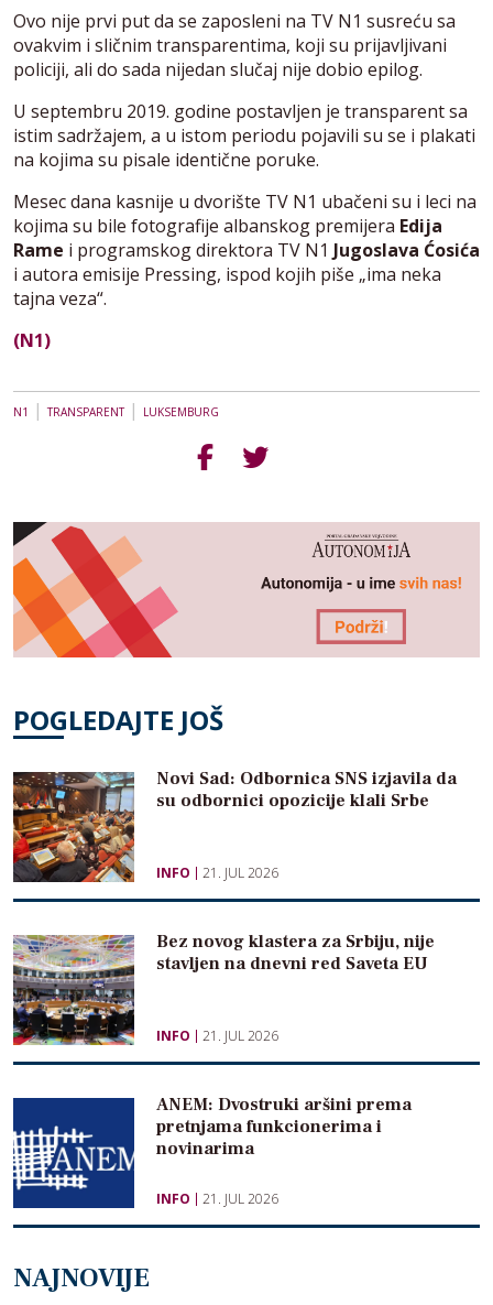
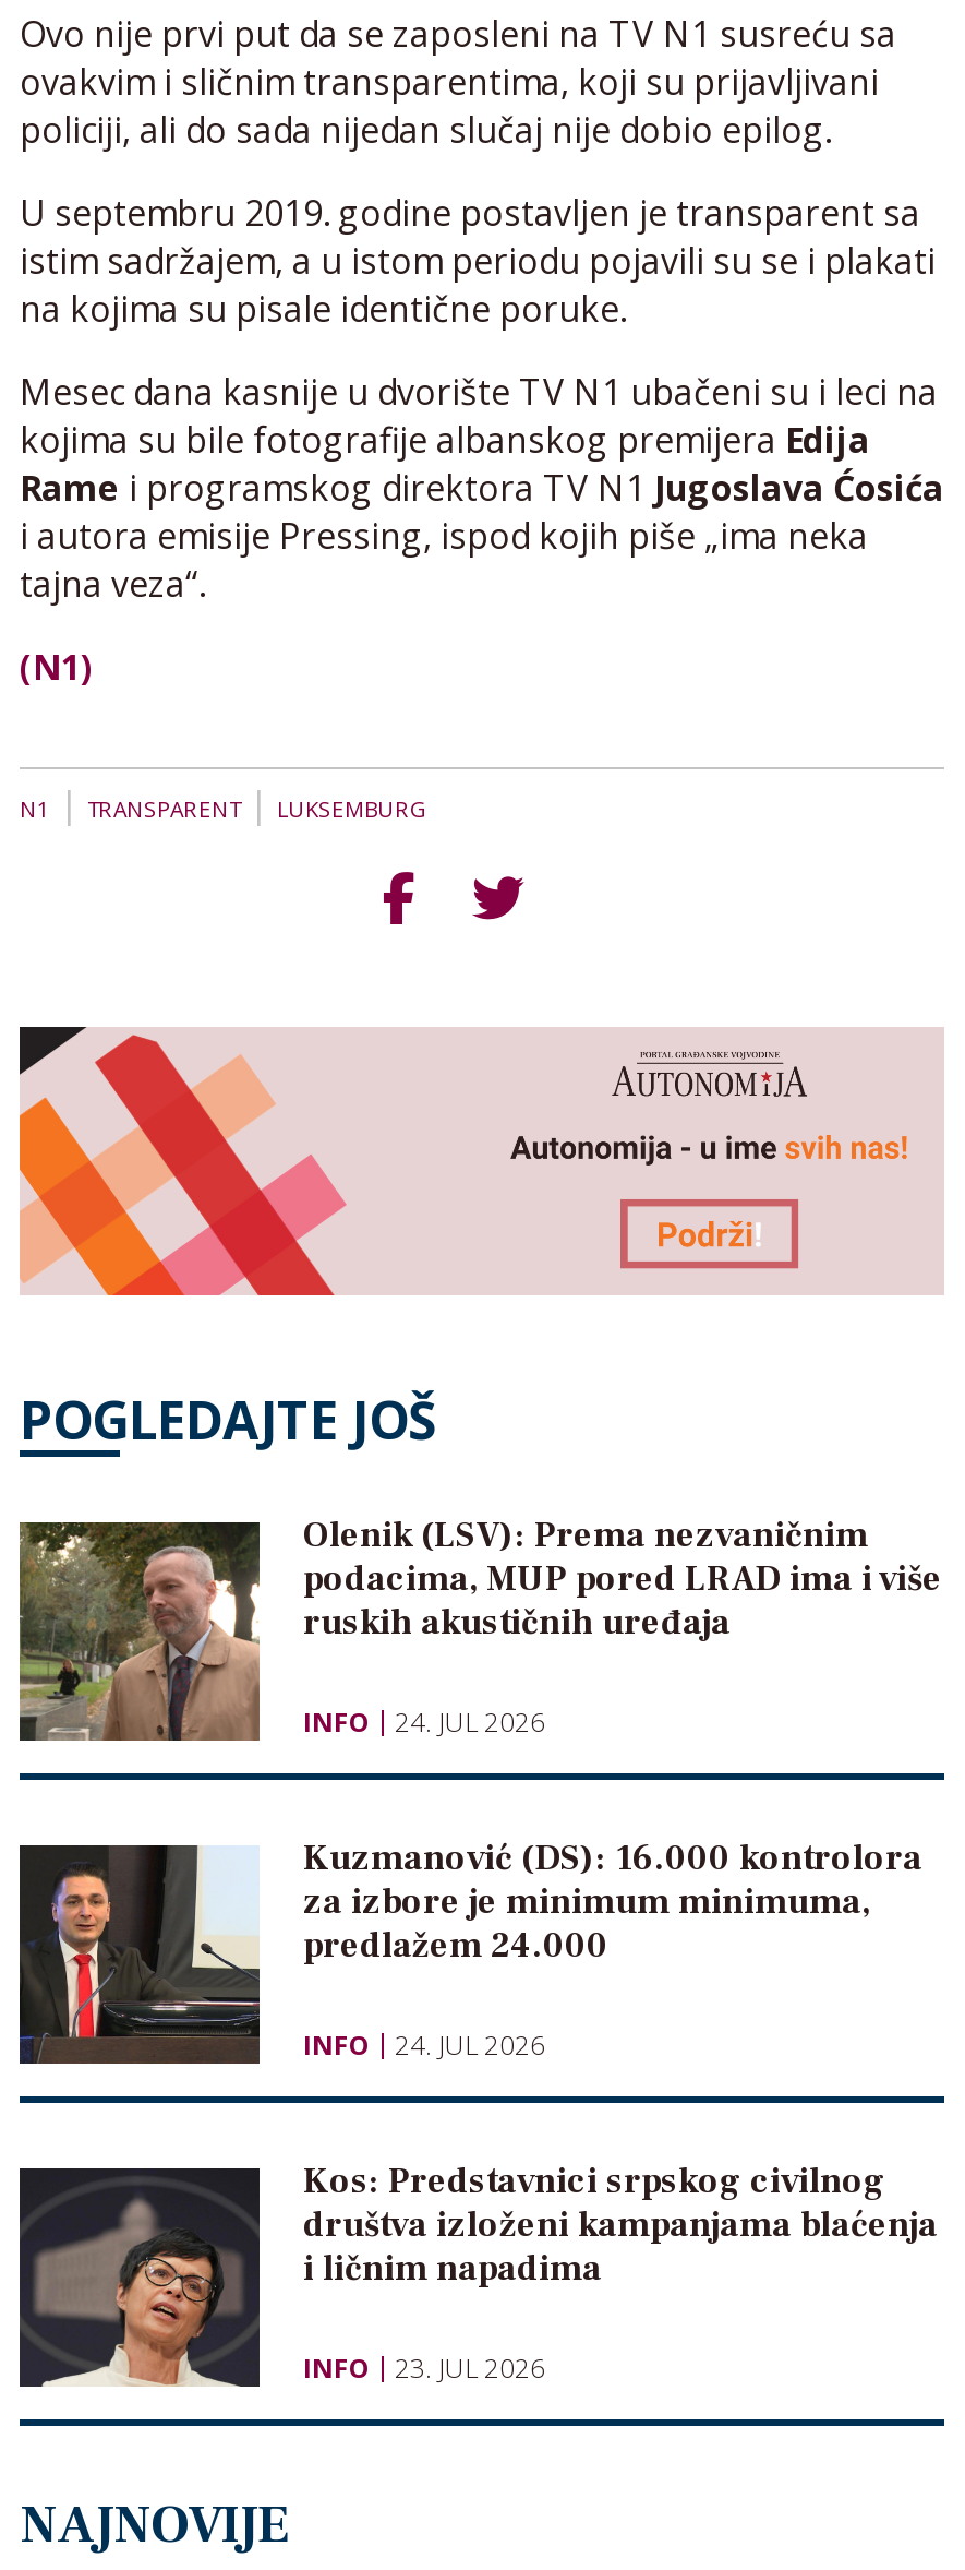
- [image]
- Novi Sad: Odbornica SNS izjavila da
- su odbornici opozicije klali Srbe
+ [image]
+ Olenik (LSV): Prema nezvaničnim
+ podacima, MUP pored LRAD ima i više
+ ruskih akustičnih uređaja

- INFO 21. JUL 2026
+ INFO 24. JUL 2026

- [image]
- Bez novog klastera za Srbiju, nije
- stavljen na dnevni red Saveta EU
+ [image]
+ Kuzmanović (DS): 16.000 kontrolora
+ za izbore je minimum minimuma,
+ predlažem 24.000

- INFO 21. JUL 2026
+ INFO 24. JUL 2026

- [image]
- ANEM: Dvostruki aršini prema
- pretnjama funkcionerima i
- novinarima
+ [image]
+ Kos: Predstavnici srpskog civilnog
+ društva izloženi kampanjama blaćenja
+ i ličnim napadima

- INFO 21. JUL 2026
+ INFO 23. JUL 2026
